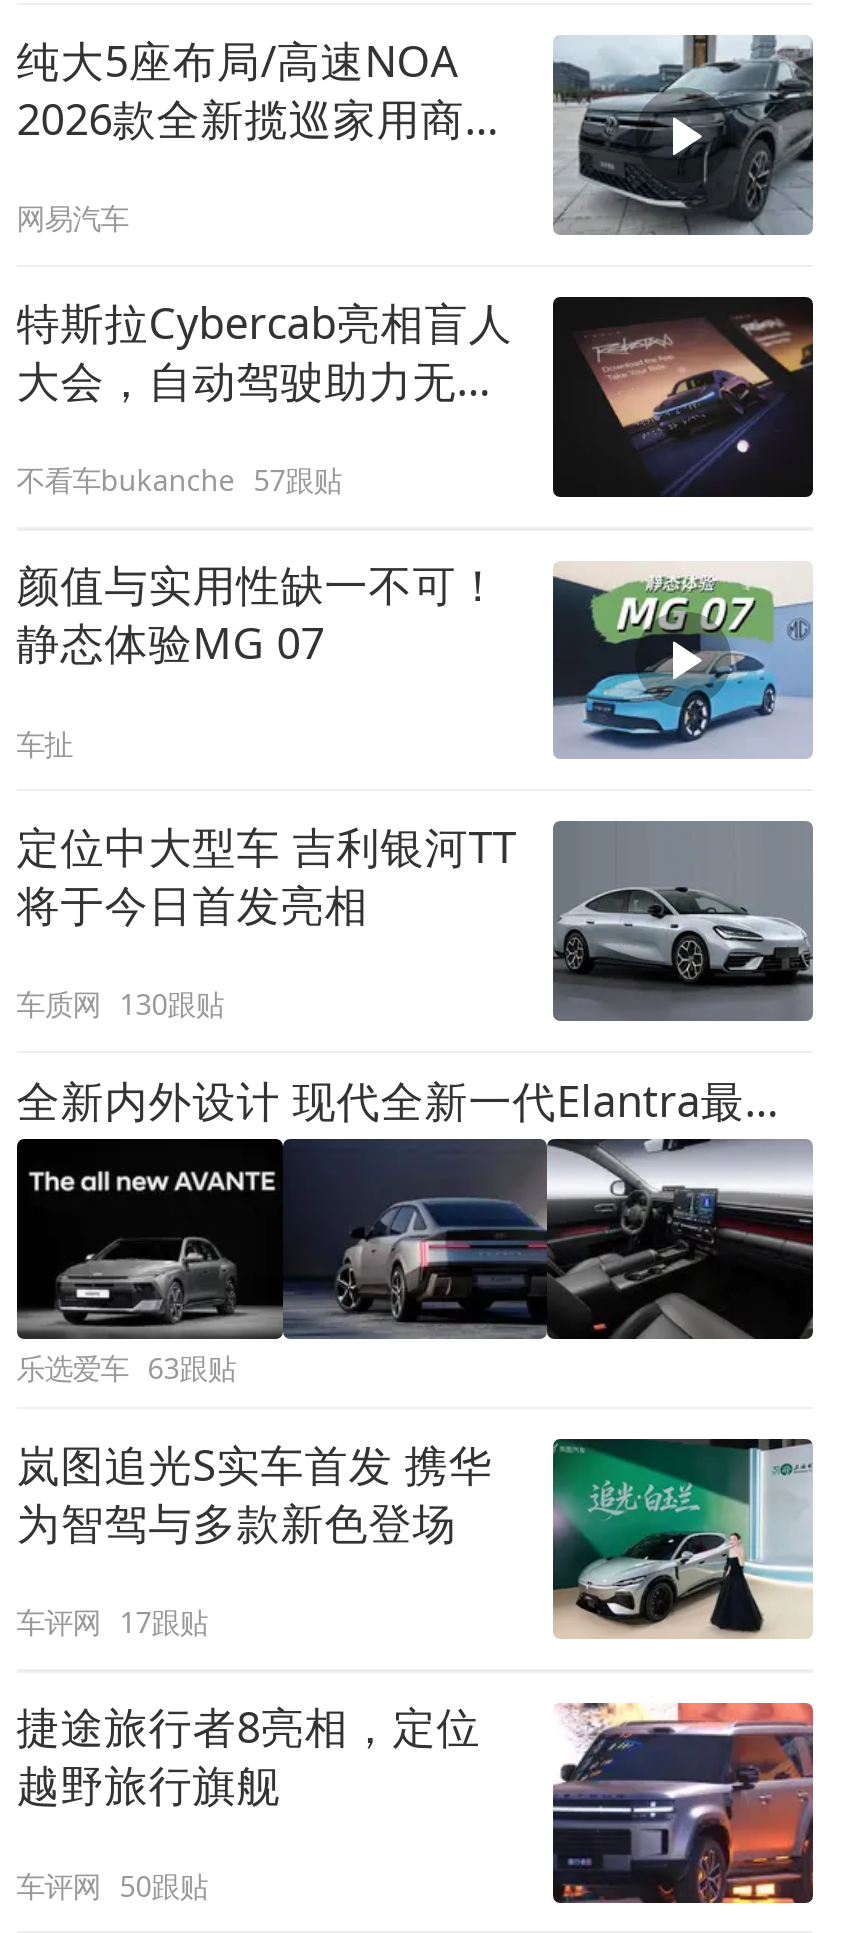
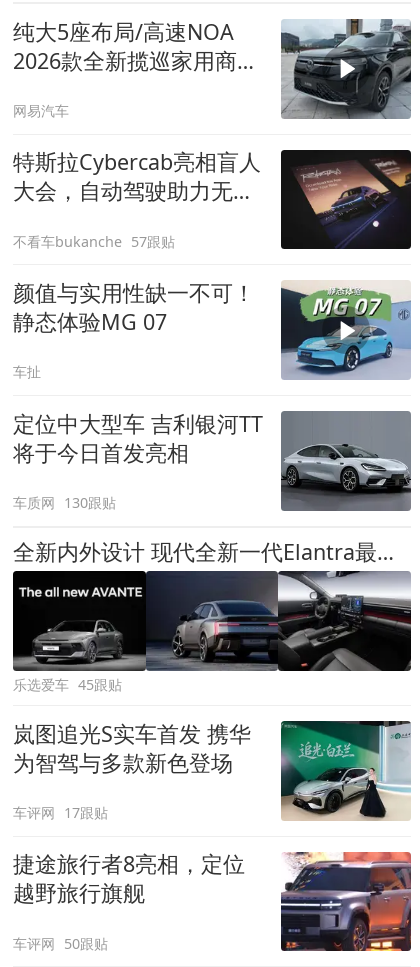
- 乐选爱车 63跟贴
+ 乐选爱车 45跟贴
